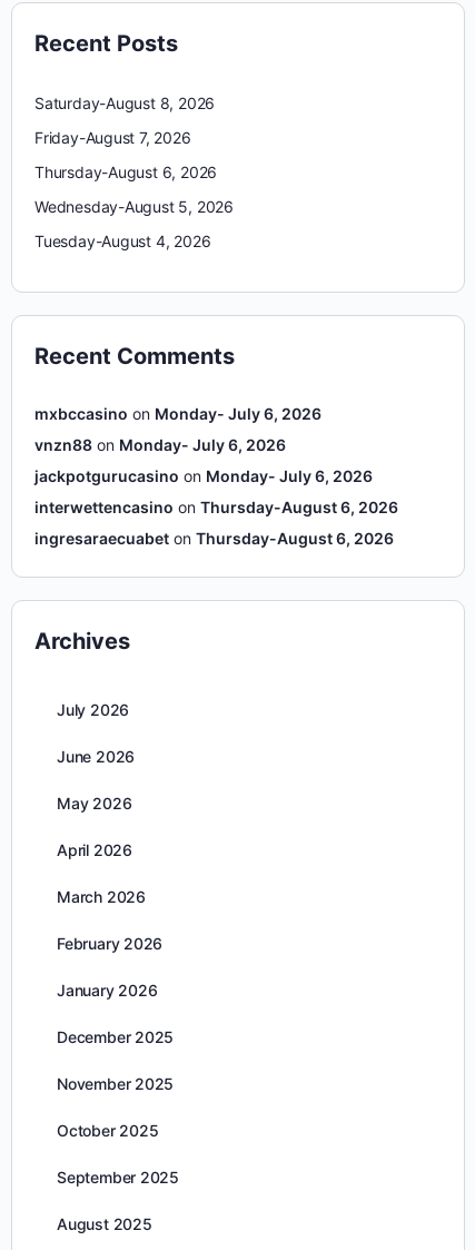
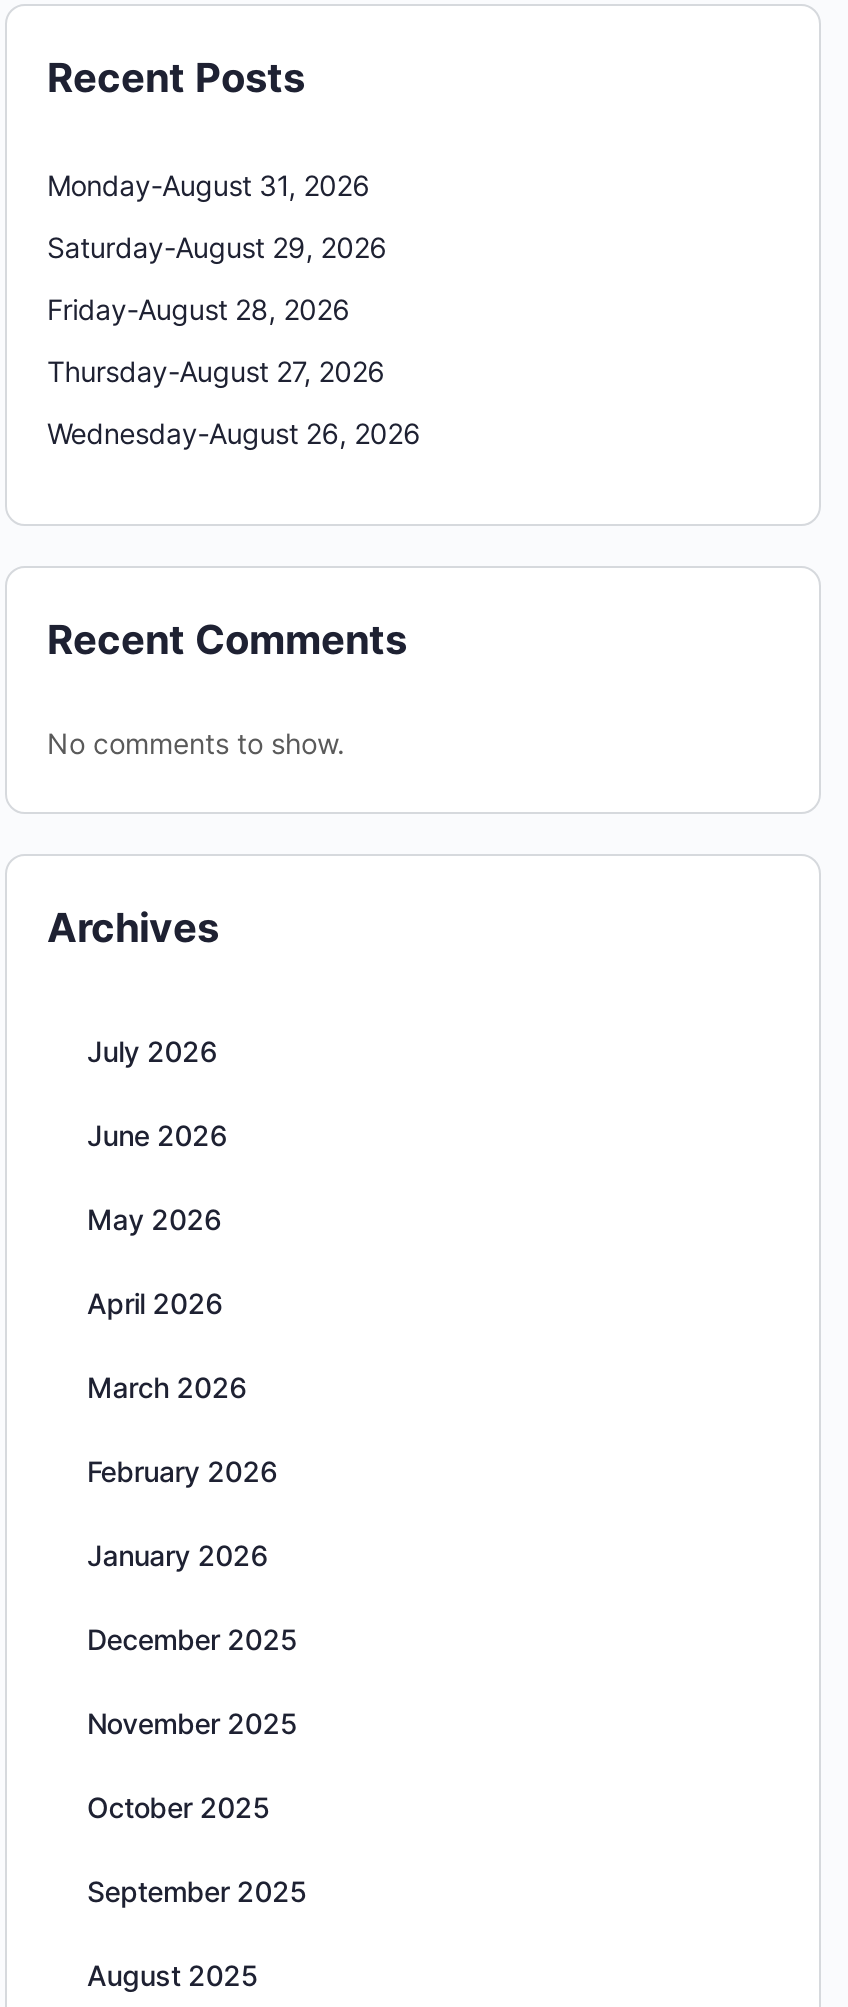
- Saturday-August 8, 2026
+ Monday-August 31, 2026

- Friday-August 7, 2026
+ Saturday-August 29, 2026

- Thursday-August 6, 2026
+ Friday-August 28, 2026

- Wednesday-August 5, 2026
+ Thursday-August 27, 2026

- Tuesday-August 4, 2026
+ Wednesday-August 26, 2026

- mxbccasino on Monday- July 6, 2026
- vnzn88 on Monday- July 6, 2026
- jackpotgurucasino on Monday- July 6, 2026
- interwettencasino on Thursday-August 6, 2026
- ingresaraecuabet on Thursday-August 6, 2026
+ No comments to show.
